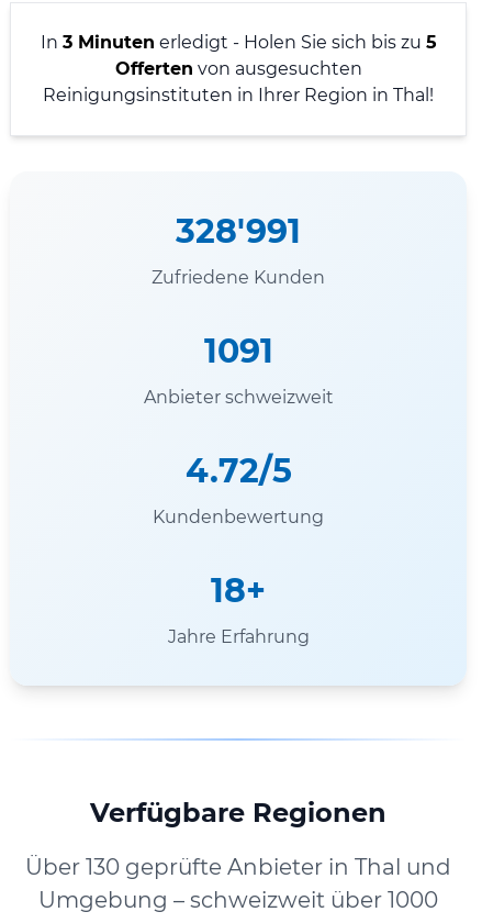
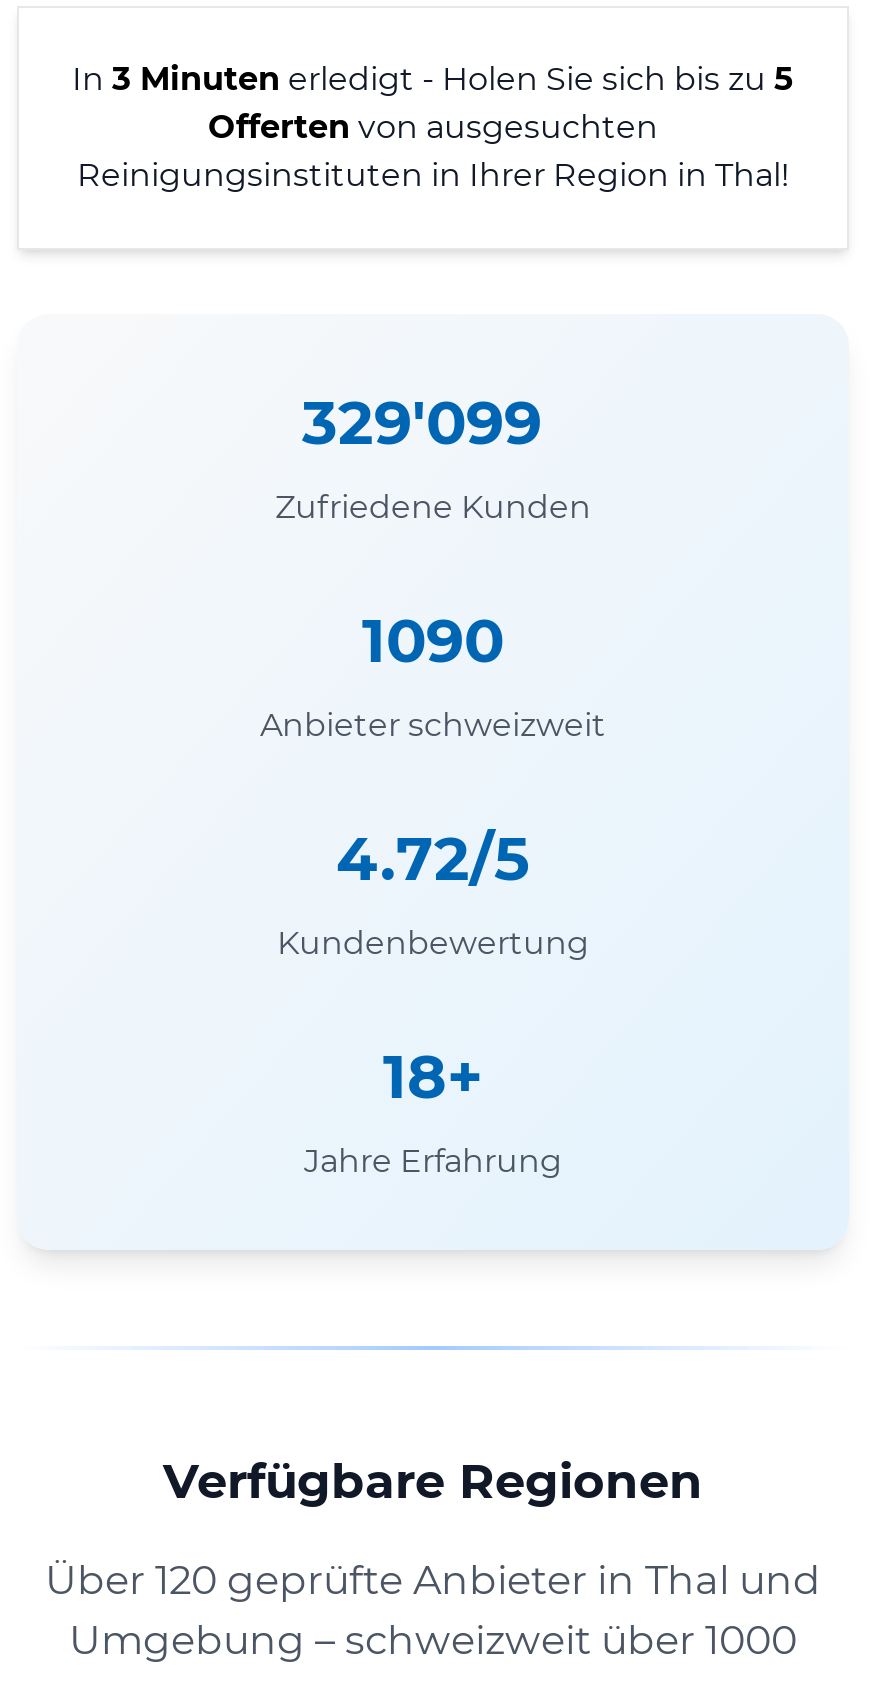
- 328'991
+ 329'099

- 1091
+ 1090

- Über 130 geprüfte Anbieter in Thal und
+ Über 120 geprüfte Anbieter in Thal und
